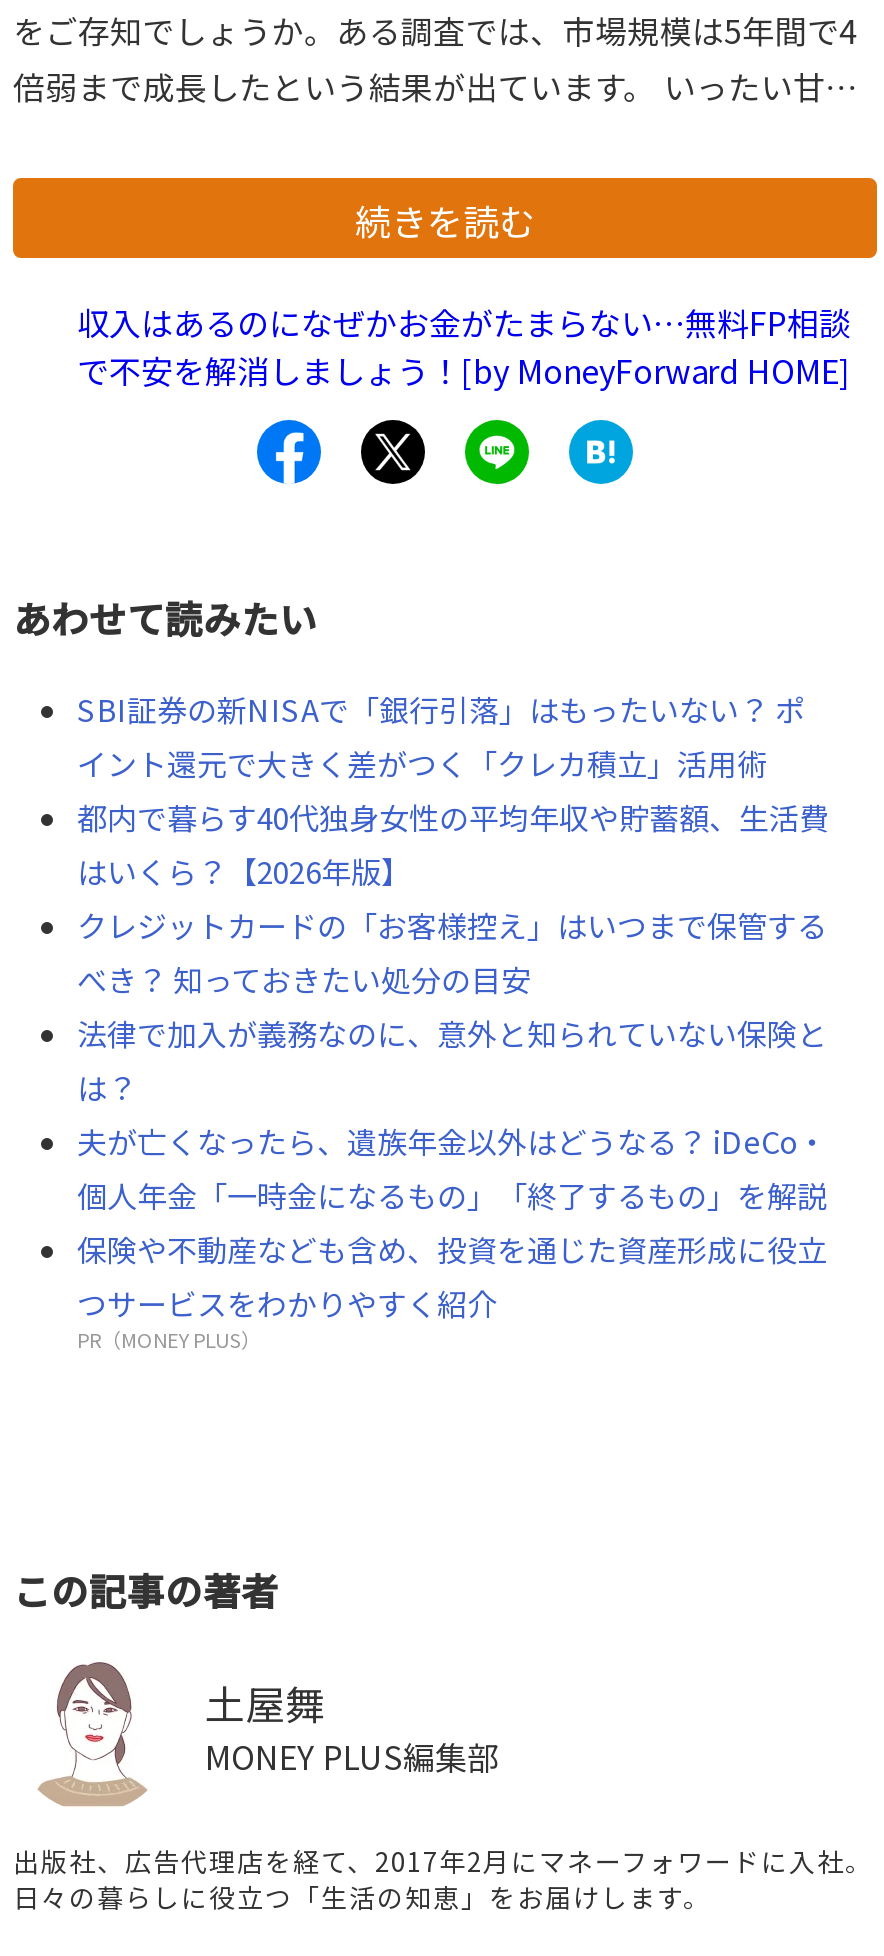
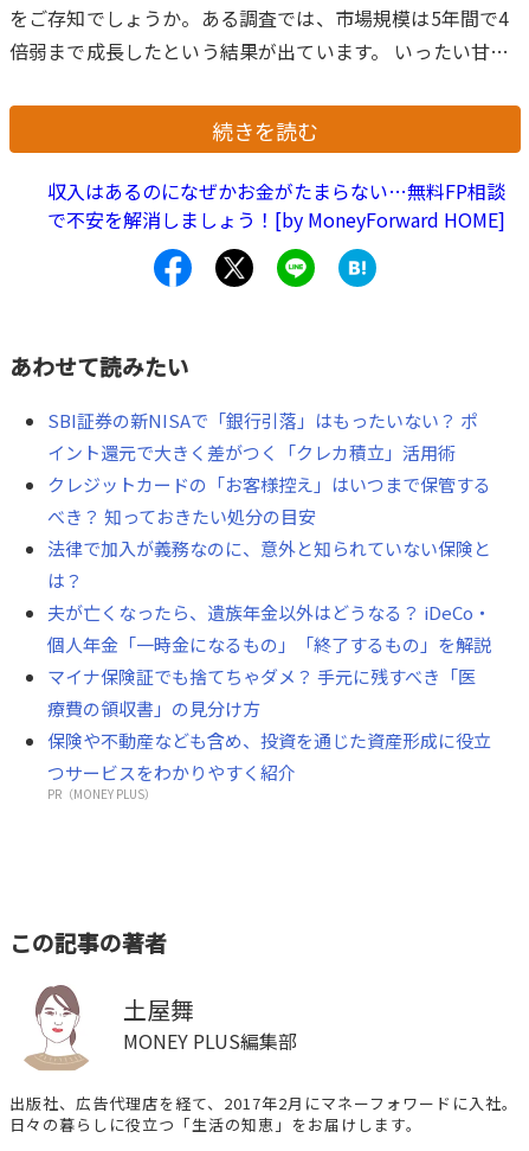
- 都内で暮らす40代独身女性の平均年収や貯蓄額、生活費
- はいくら？【2026年版】

moved up: クレジットカードの「お客様控え」はいつまで保管する | べき？ 知っておきたい処分の目安 | 法律で加入が義務なのに、意外と知られていない保険と | は？ | 夫が亡くなったら、遺族年金以外はどうなる？ iDeCo・ | 個人年金「一時金になるもの」「終了するもの」を解説

+ マイナ保険証でも捨てちゃダメ？ 手元に残すべき「医
+ 療費の領収書」の見分け方
